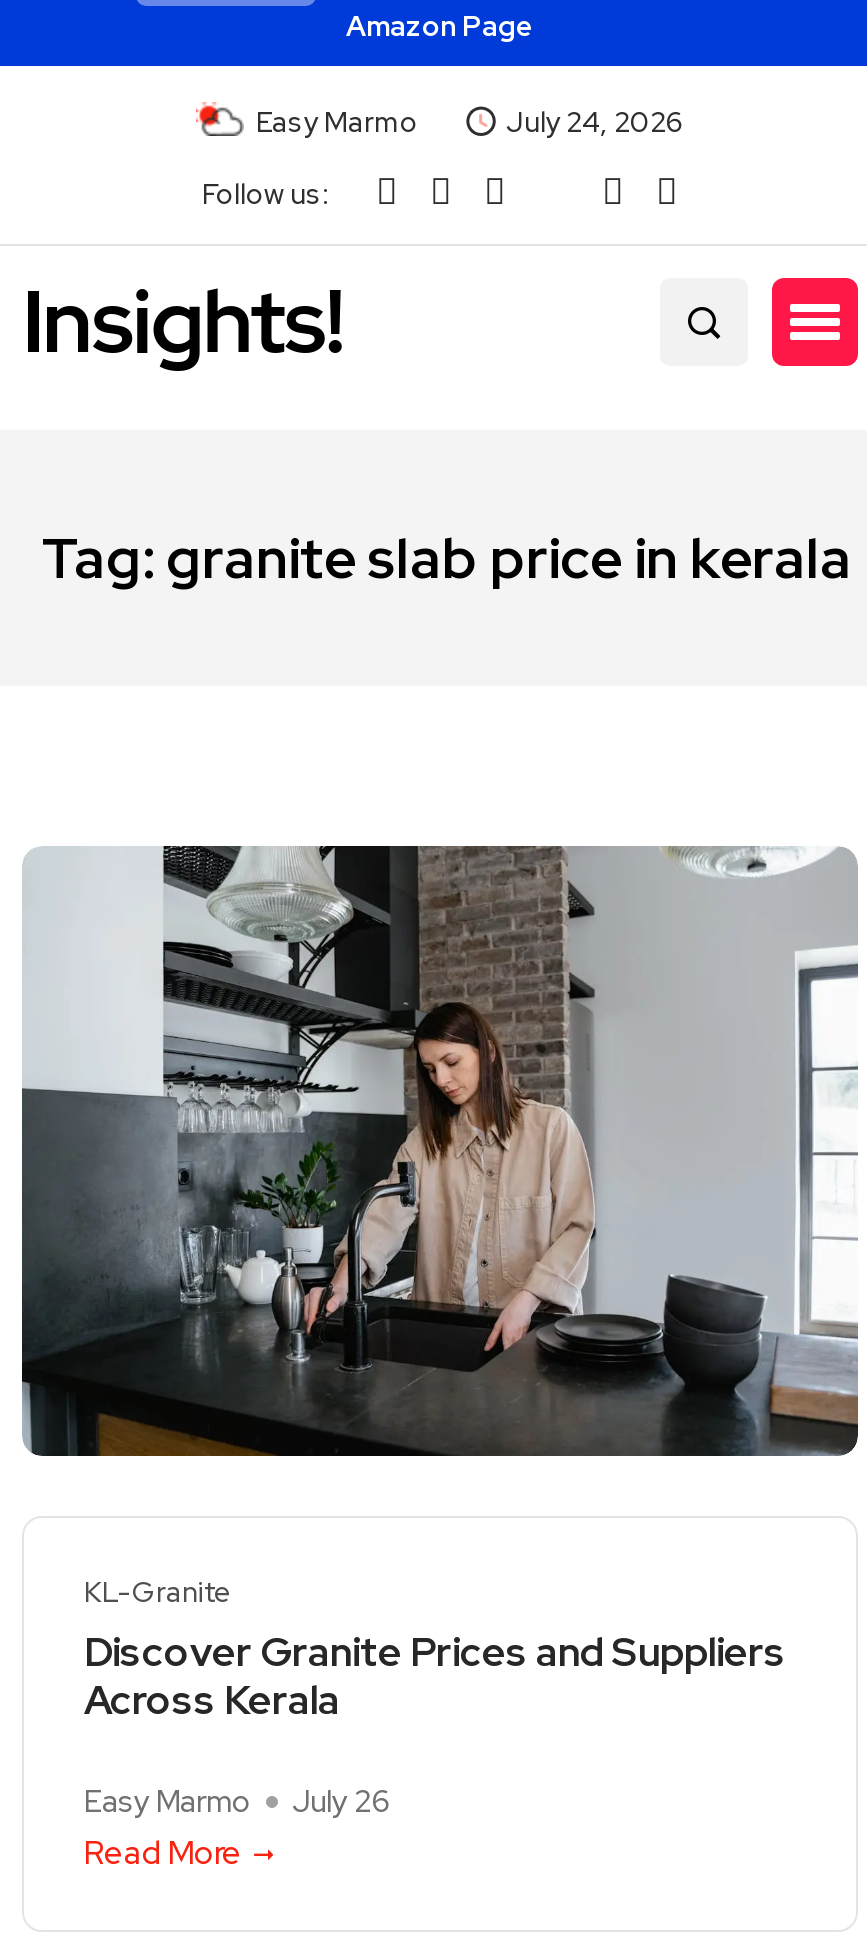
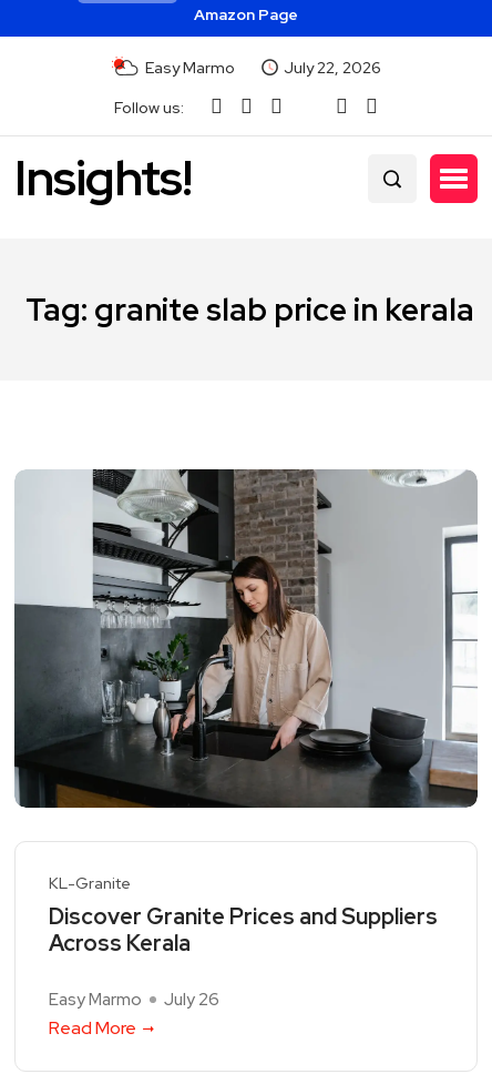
- July 24, 2026
+ July 22, 2026
